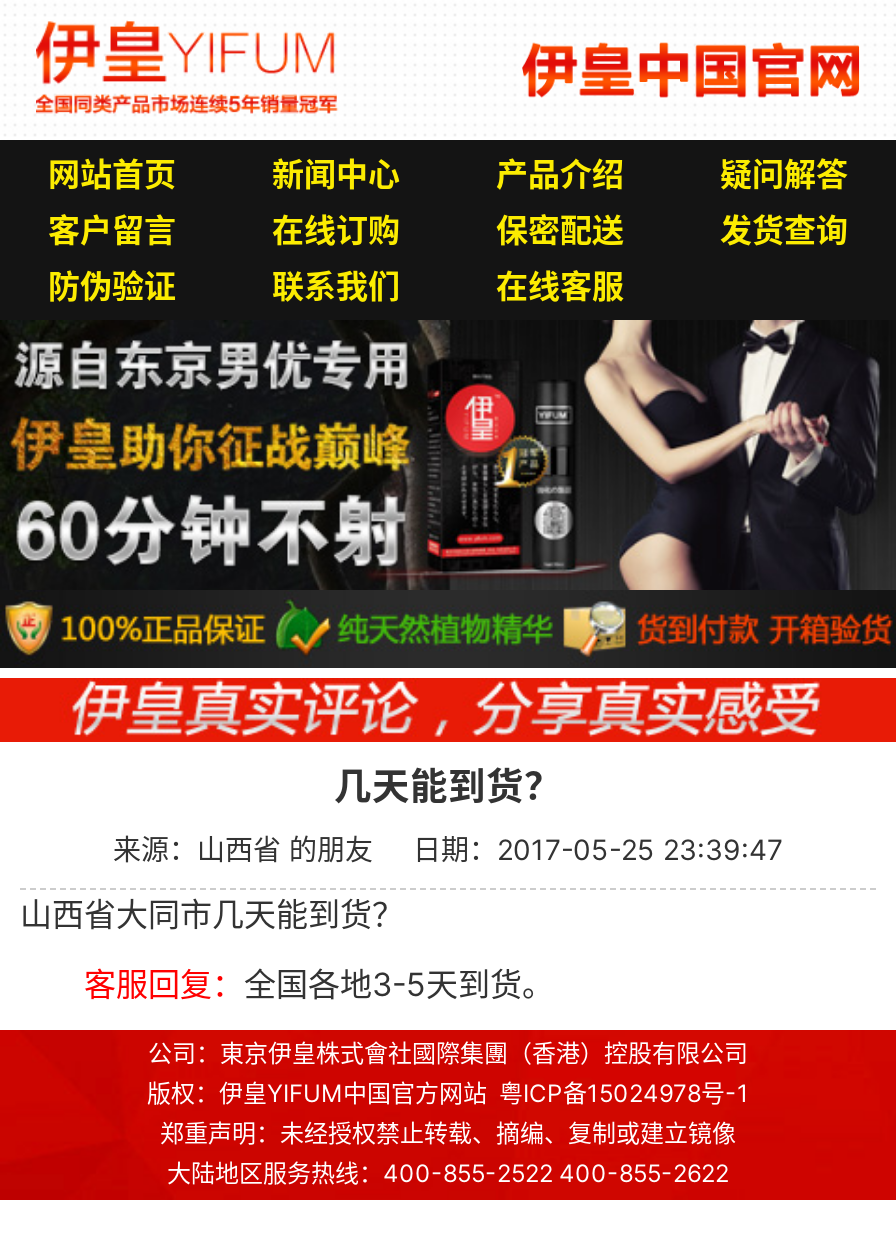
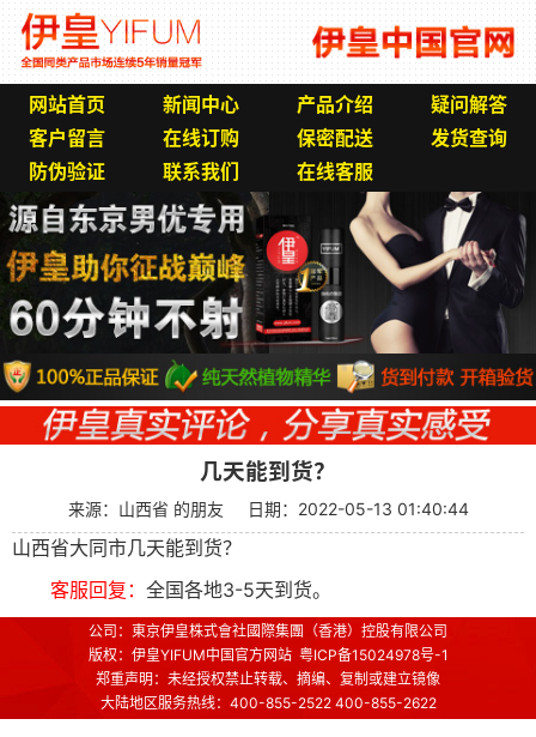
- 来源：山西省 的朋友 日期：2017-05-25 23:39:47
+ 来源：山西省 的朋友 日期：2022-05-13 01:40:44
